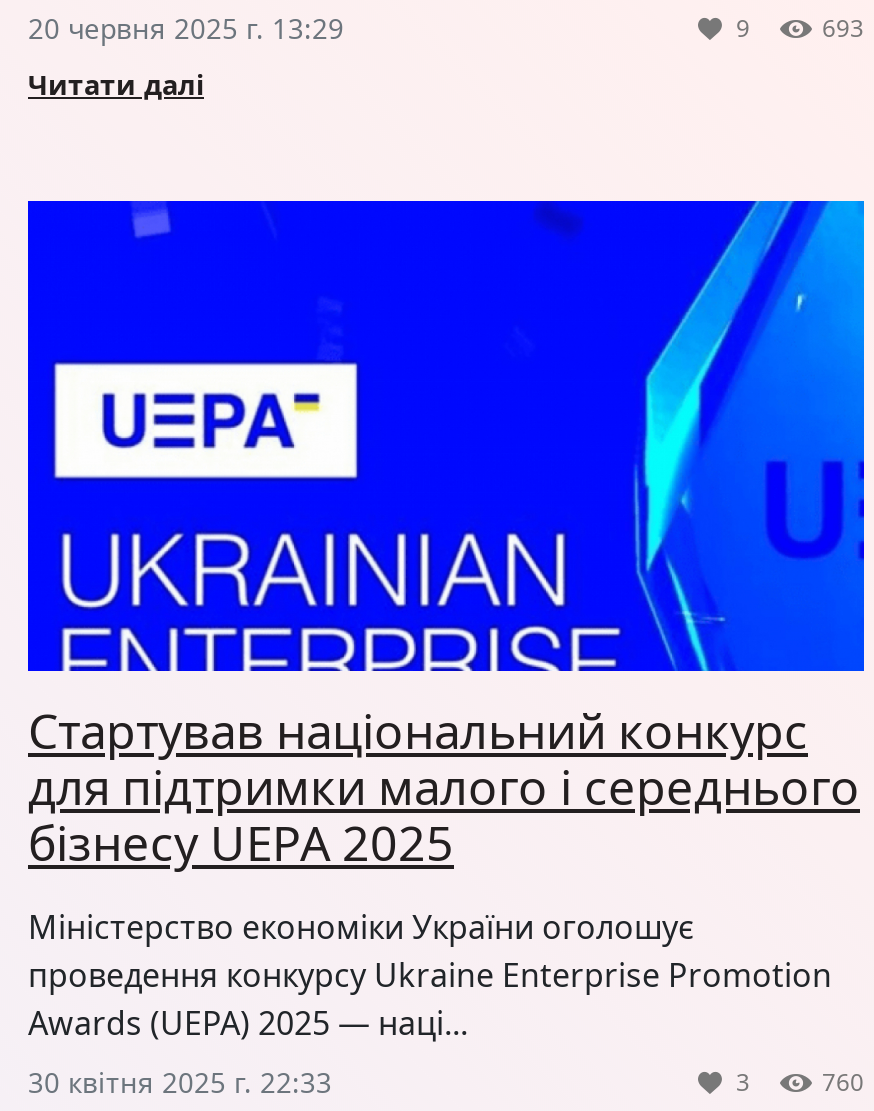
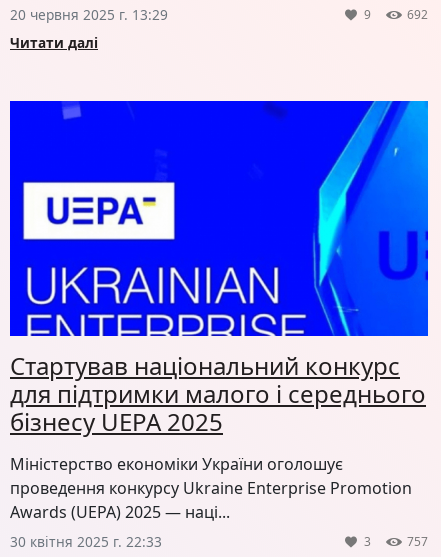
- 693
+ 692

- 760
+ 757
